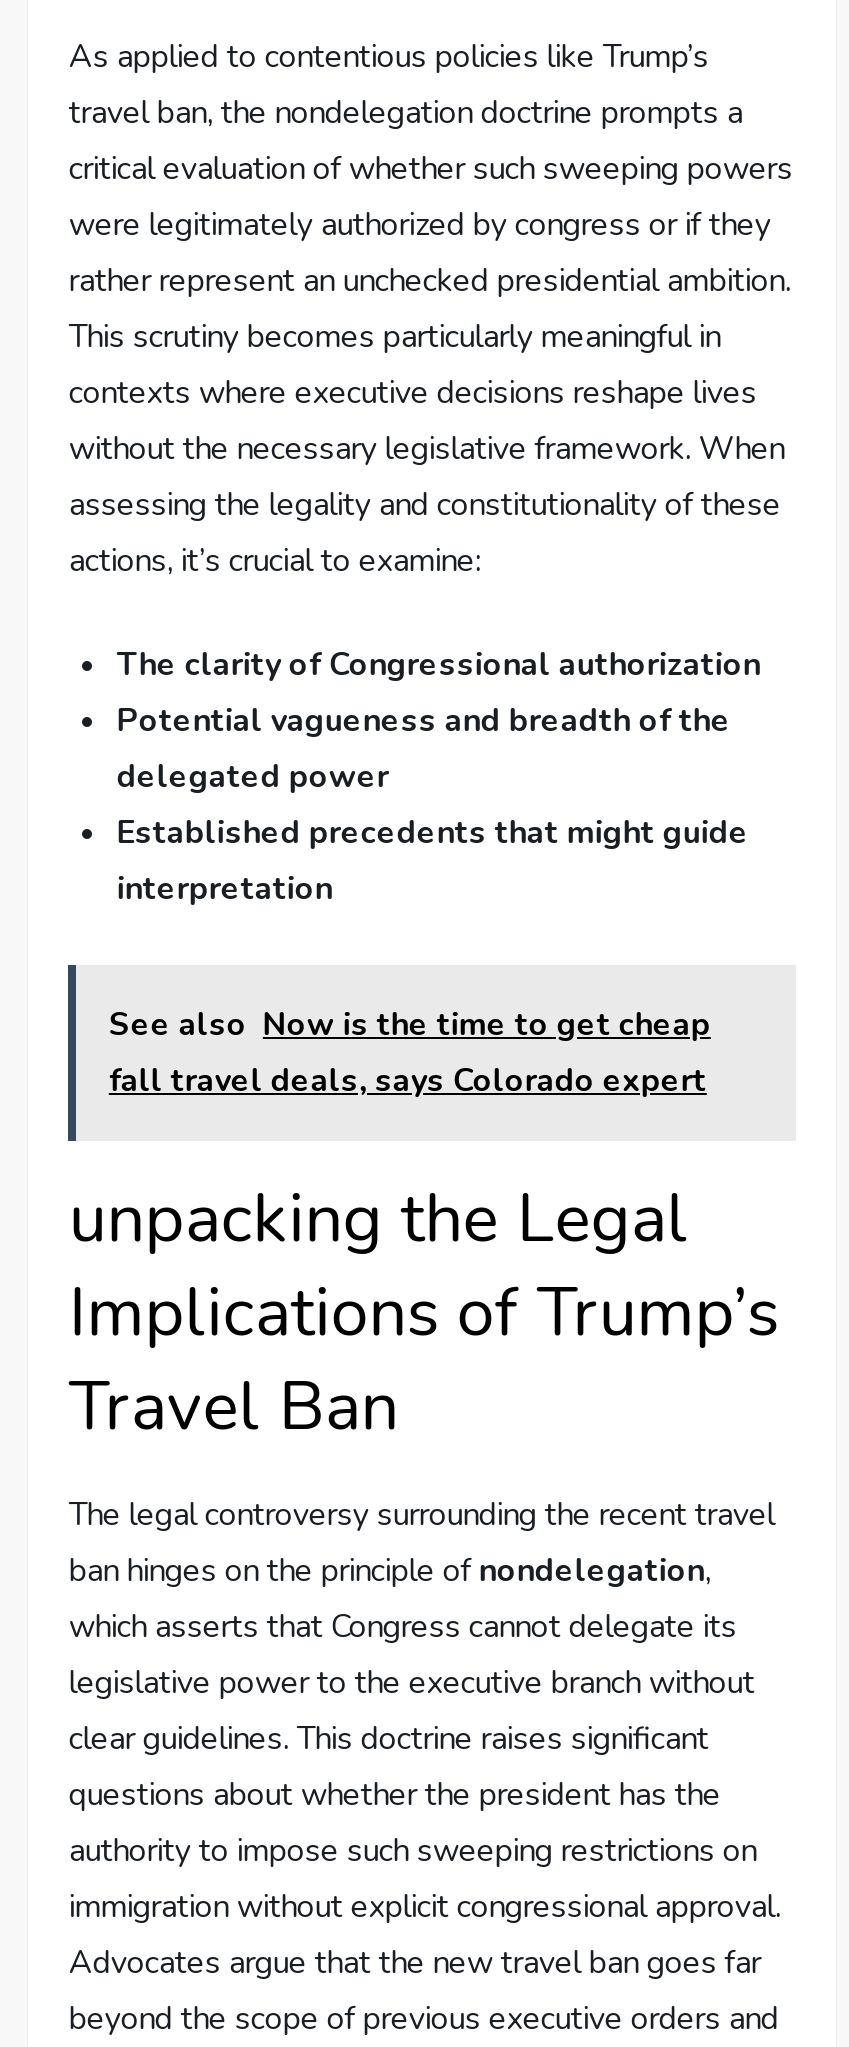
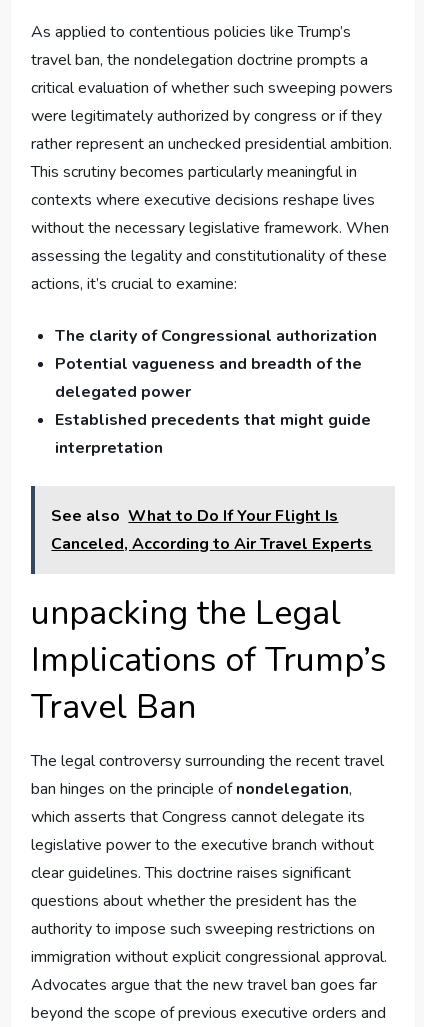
- See also Now is the time to get cheap
- fall travel deals, says Colorado expert
+ See also What to Do If Your Flight Is
+ Canceled, According to Air Travel Experts
